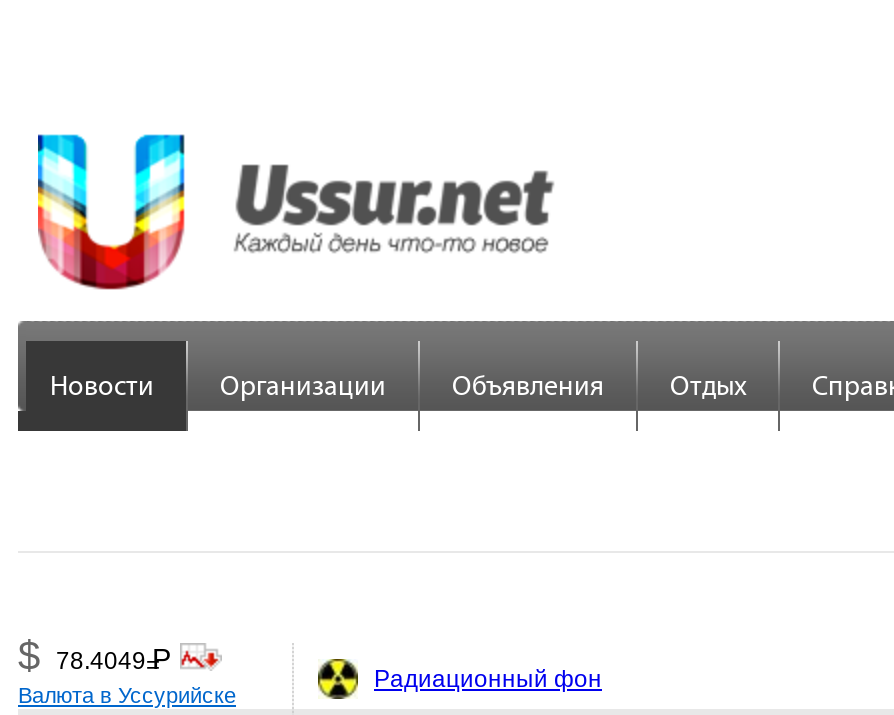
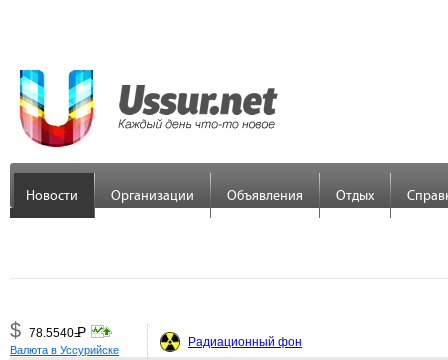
- $ 78.4049= Р
+ $ 78.5540= Р
